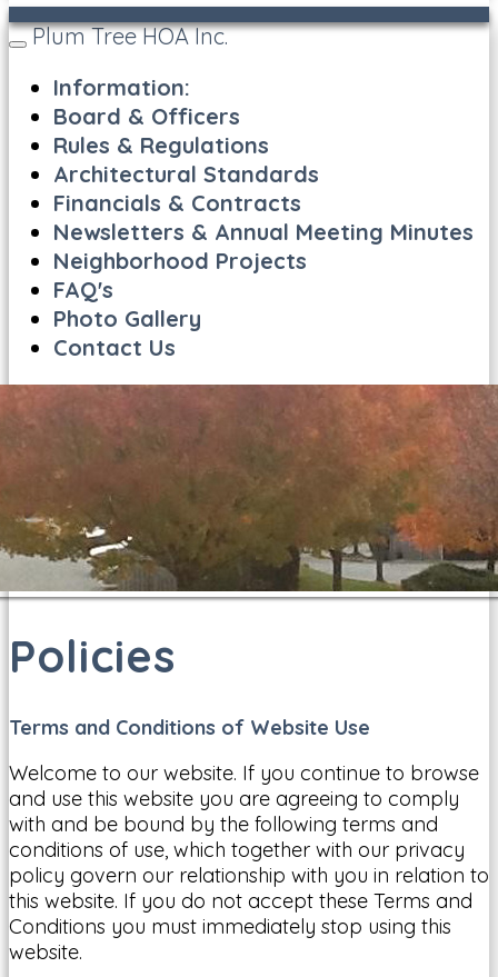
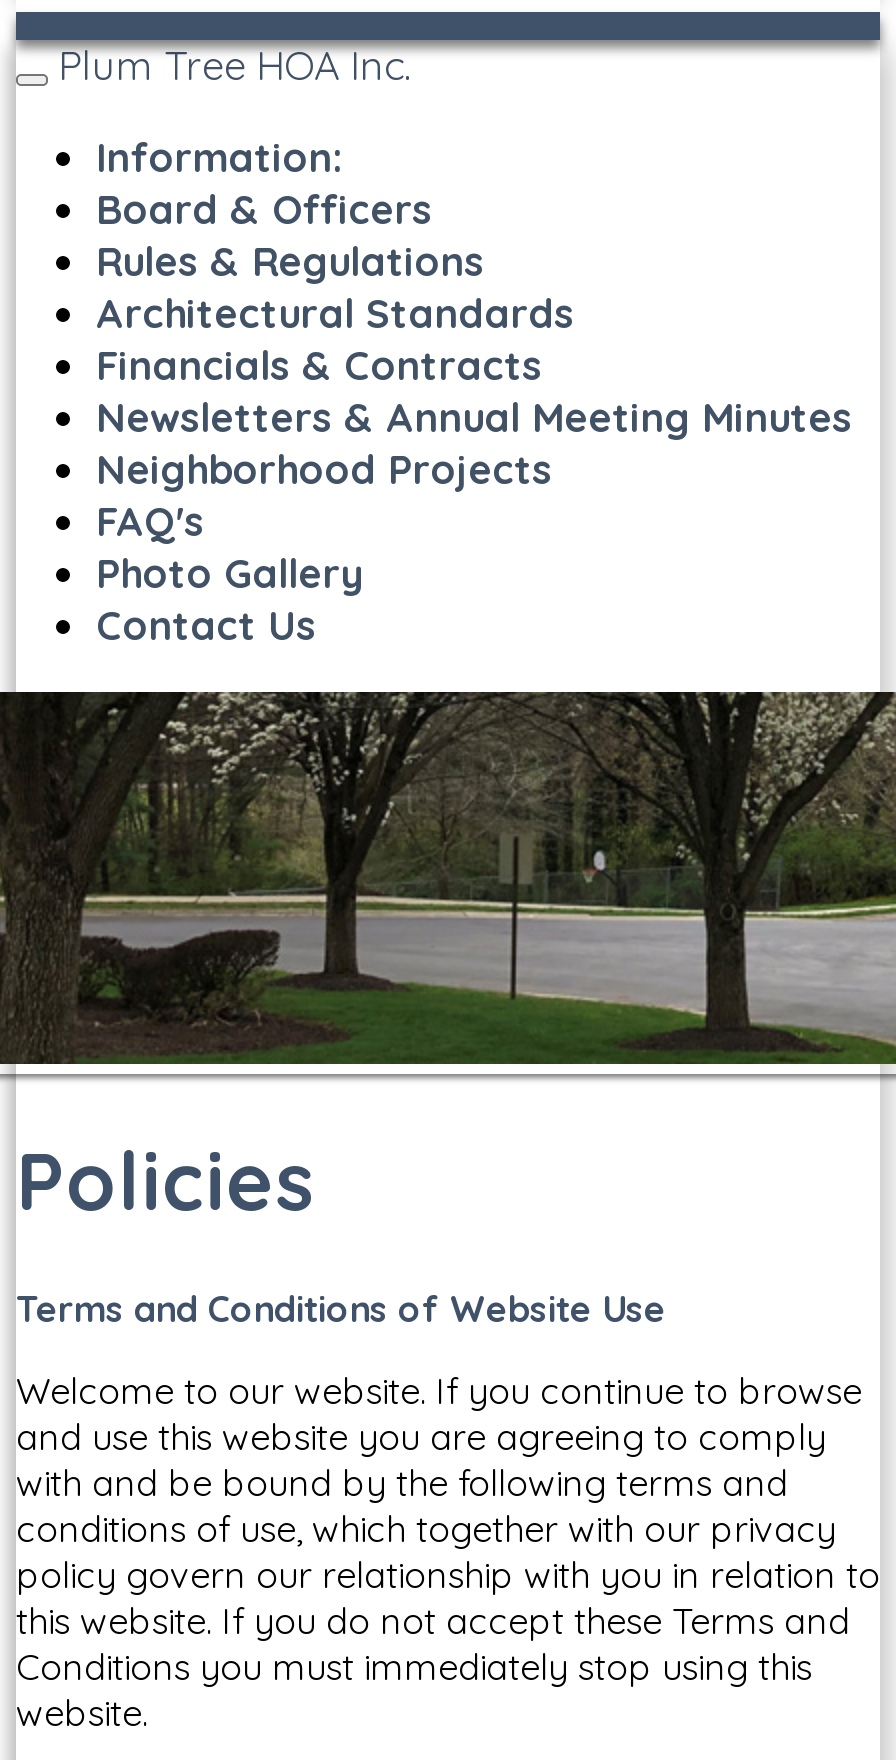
- [image]
+ [image]
